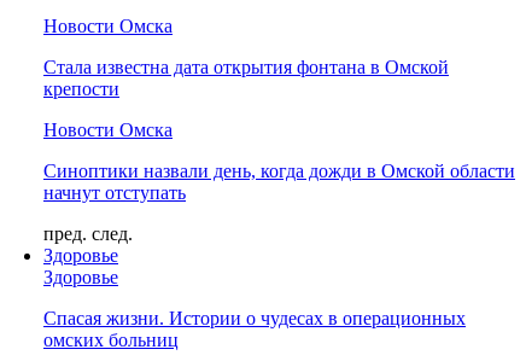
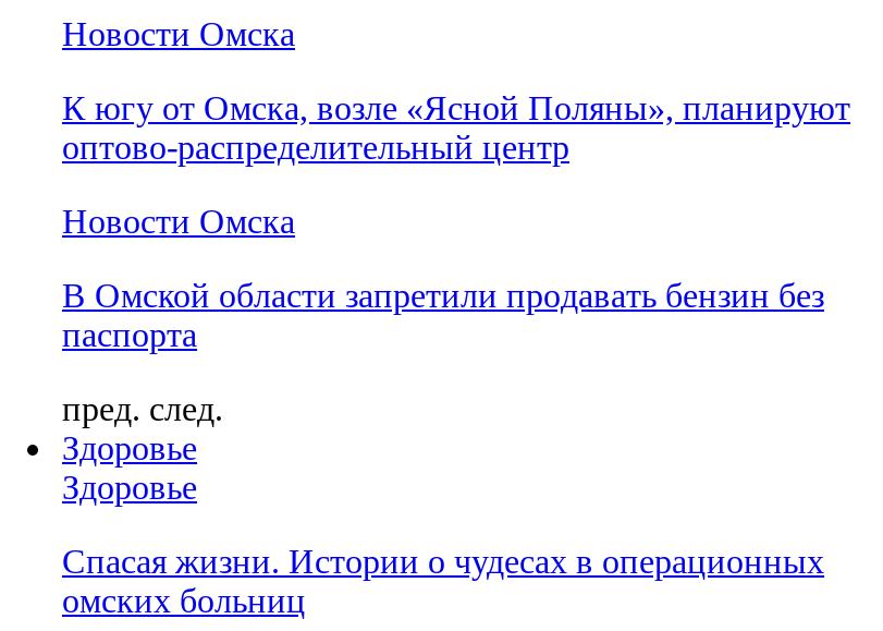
- Стала известна дата открытия фонтана в Омской
- крепости
+ К югу от Омска, возле «Ясной Поляны», планируют
+ оптово-распределительный центр

- Синоптики назвали день, когда дожди в Омской области
- начнут отступать
+ В Омской области запретили продавать бензин без
+ паспорта
